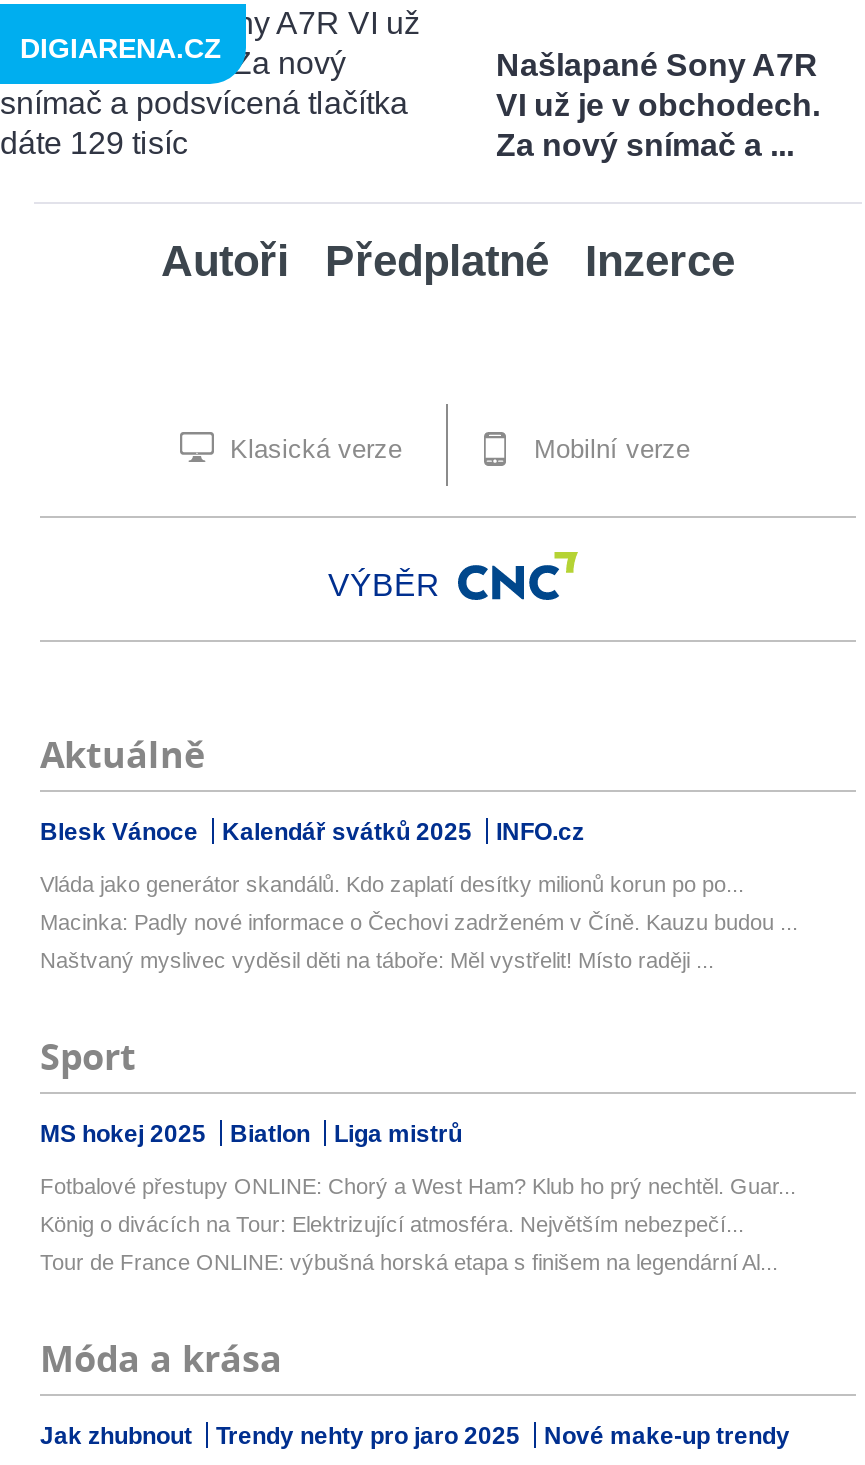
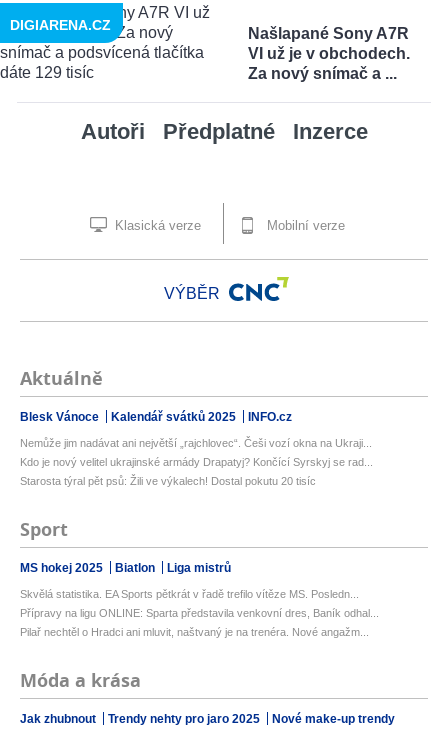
- Vláda jako generátor skandálů. Kdo zaplatí desítky milionů korun po po...
+ Nemůže jim nadávat ani největší „rajchlovec“. Češi vozí okna na Ukraji...

- Macinka: Padly nové informace o Čechovi zadrženém v Číně. Kauzu budou ...
+ Kdo je nový velitel ukrajinské armády Drapatyj? Končící Syrskyj se rad...

- Naštvaný myslivec vyděsil děti na táboře: Měl vystřelit! Místo raději ...
+ Starosta týral pět psů: Žili ve výkalech! Dostal pokutu 20 tisíc

- Fotbalové přestupy ONLINE: Chorý a West Ham? Klub ho prý nechtěl. Guar...
+ Skvělá statistika. EA Sports pětkrát v řadě trefilo vítěze MS. Posledn...

- König o divácích na Tour: Elektrizující atmosféra. Největším nebezpečí...
+ Přípravy na ligu ONLINE: Sparta představila venkovní dres, Baník odhal...

- Tour de France ONLINE: výbušná horská etapa s finišem na legendární Al...
+ Pilař nechtěl o Hradci ani mluvit, naštvaný je na trenéra. Nové angažm...
